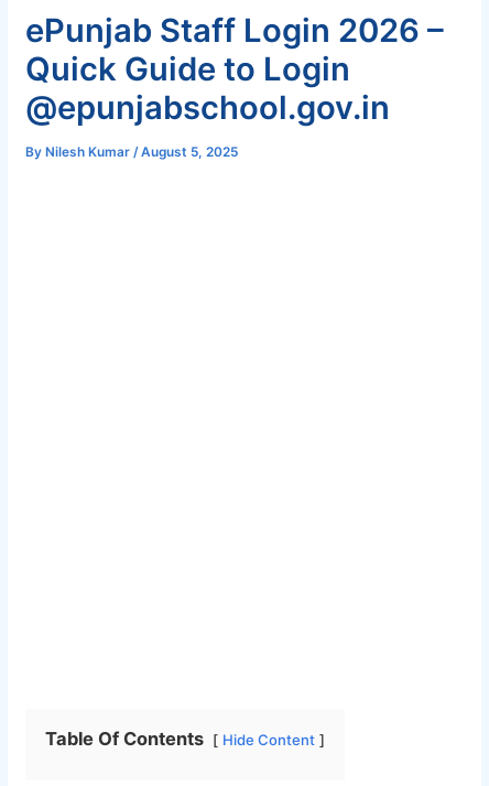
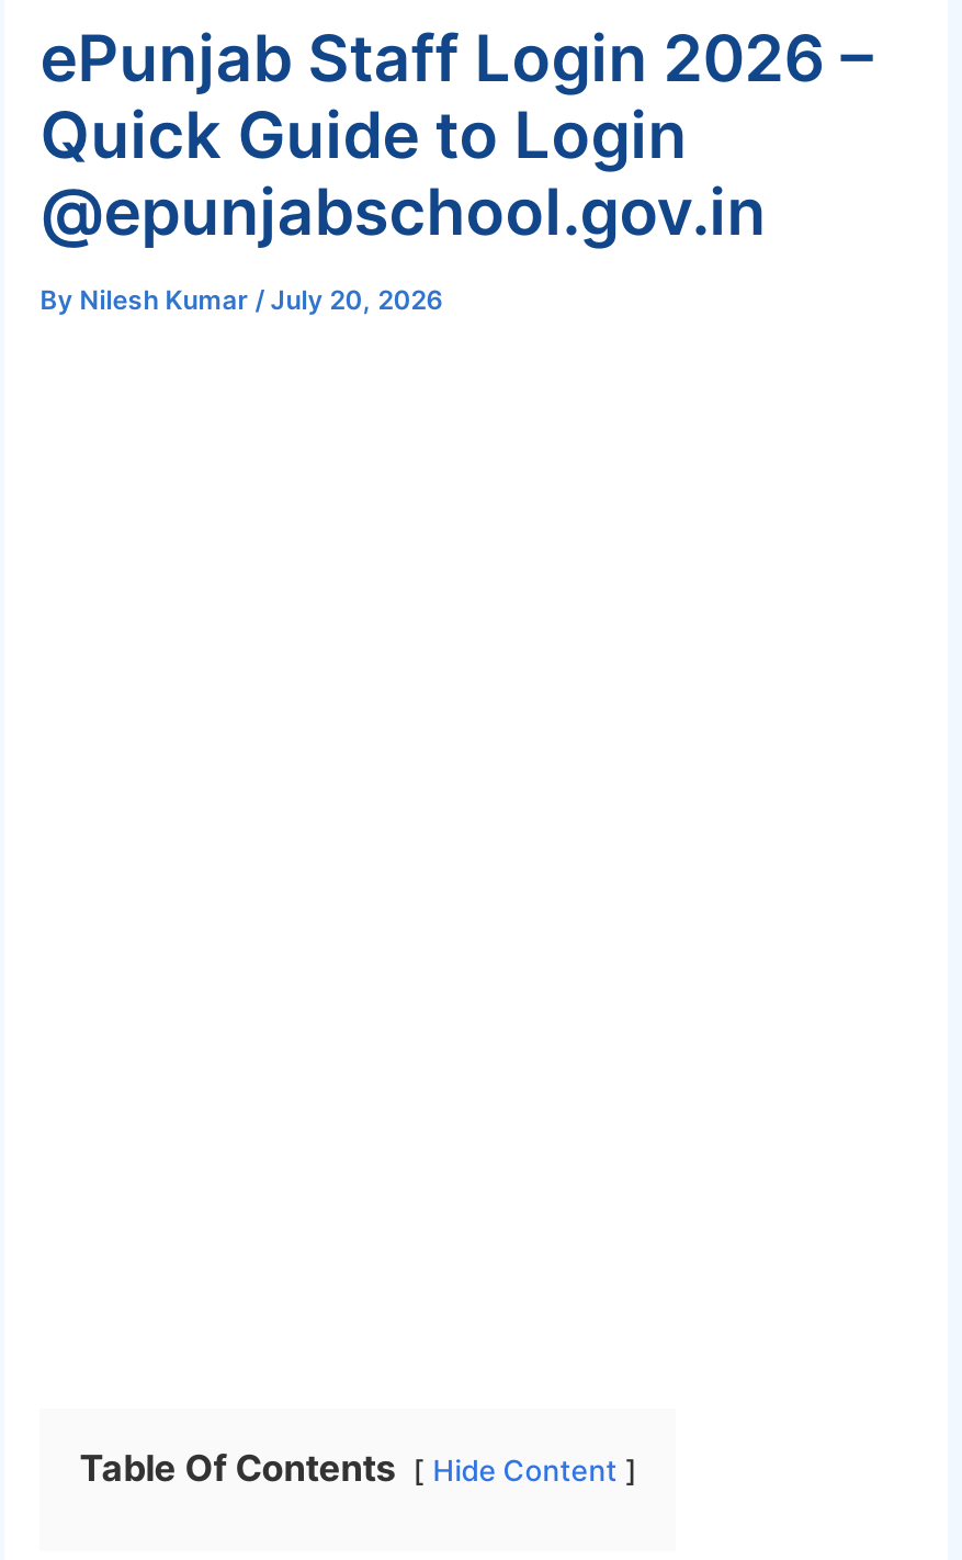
- By Nilesh Kumar / August 5, 2025
+ By Nilesh Kumar / July 20, 2026
